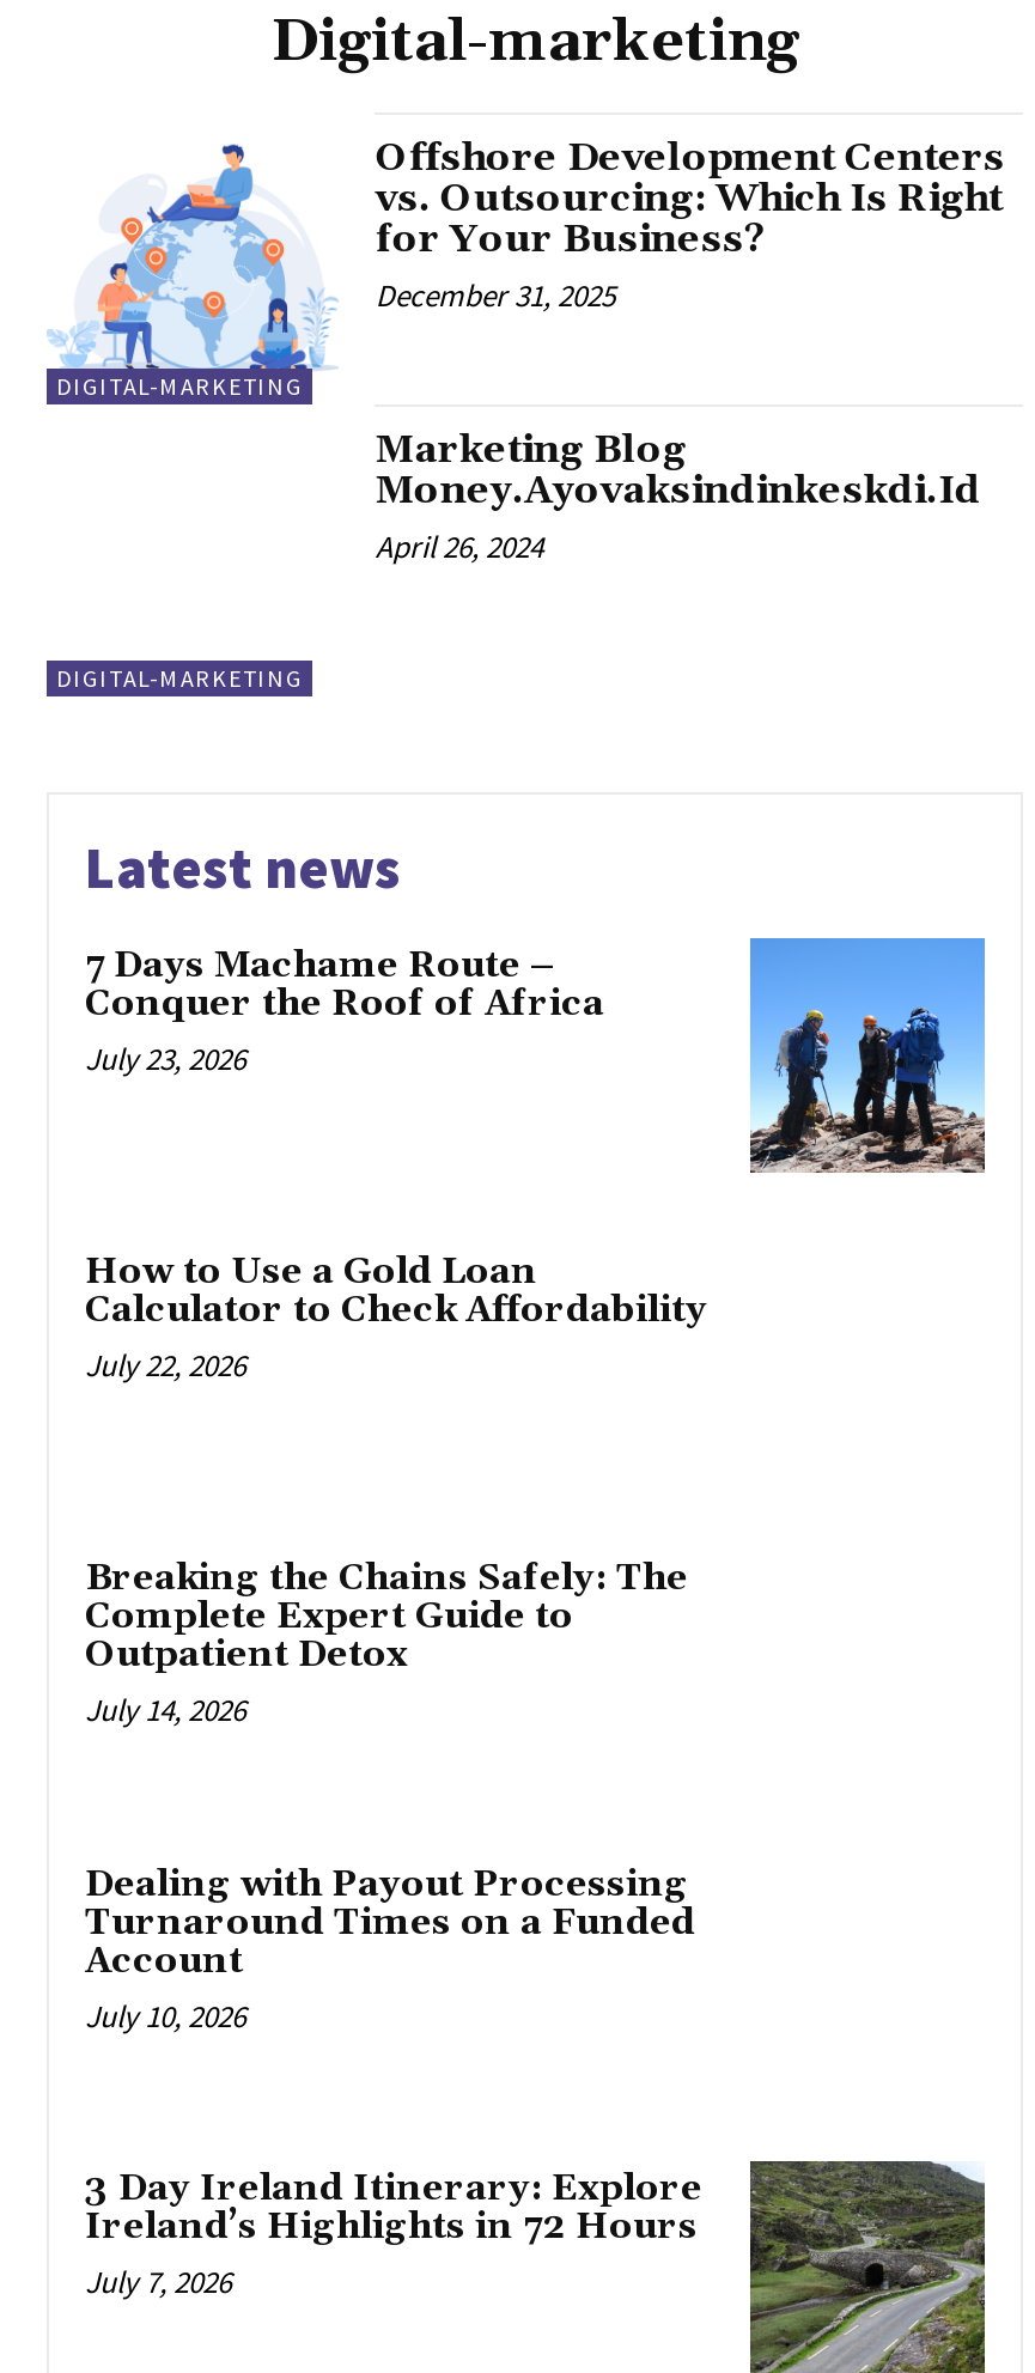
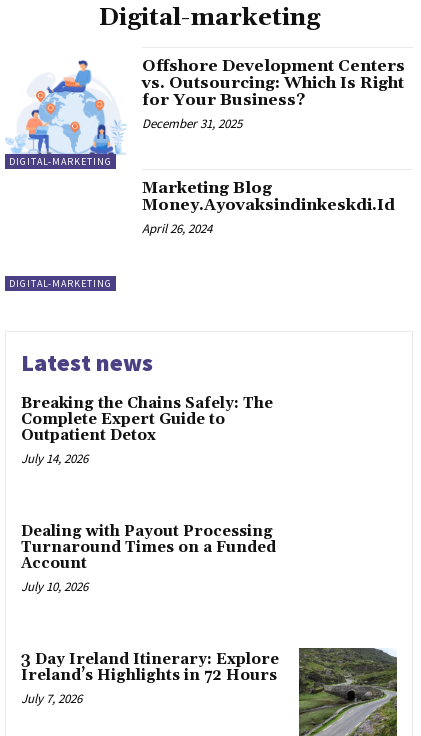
- 7 Days Machame Route –
- Conquer the Roof of Africa
- July 23, 2026

- [image]

- How to Use a Gold Loan
- Calculator to Check Affordability
- July 22, 2026
